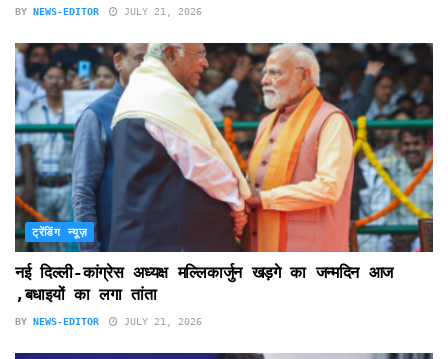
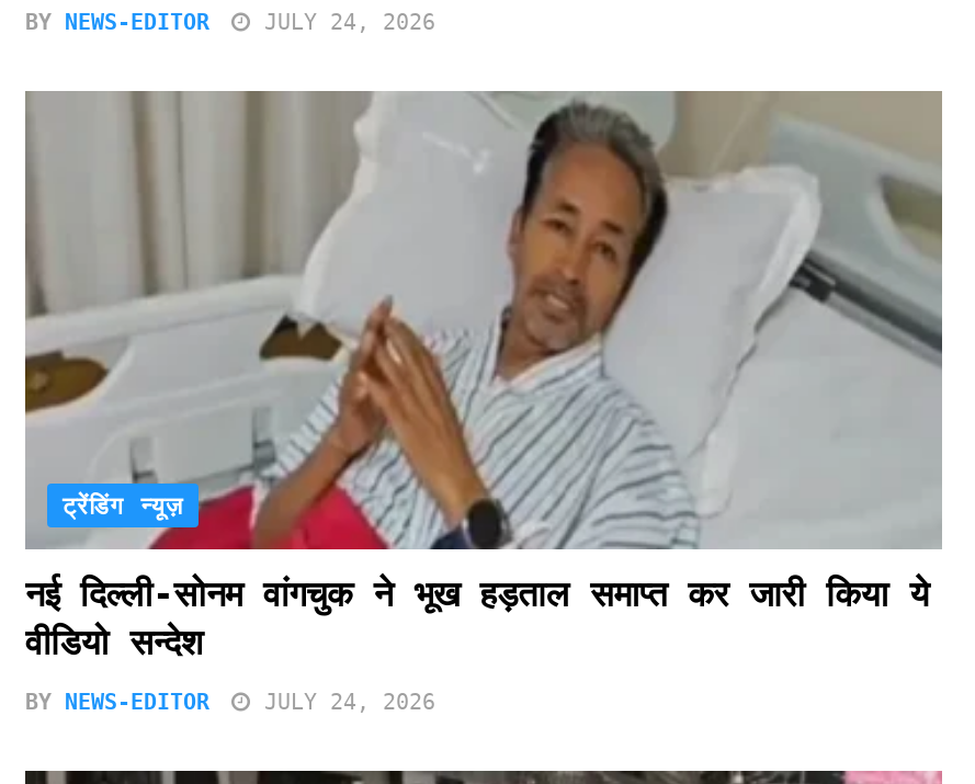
- BY NEWS-EDITOR JULY 21, 2026
+ BY NEWS-EDITOR JULY 24, 2026

- [image]
- नई दिल्ली-कांग्रेस अध्यक्ष मल्लिकार्जुन खड़गे का जन्मदिन आज
- ,बधाइयों का लगा तांता
+ [image]
+ नई दिल्ली-सोनम वांगचुक ने भूख हड़ताल समाप्त कर जारी किया ये
+ वीडियो सन्देश

- BY NEWS-EDITOR JULY 21, 2026
+ BY NEWS-EDITOR JULY 24, 2026
